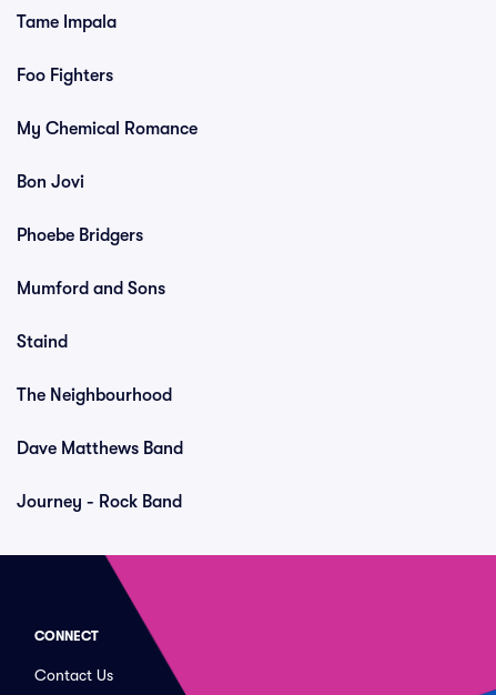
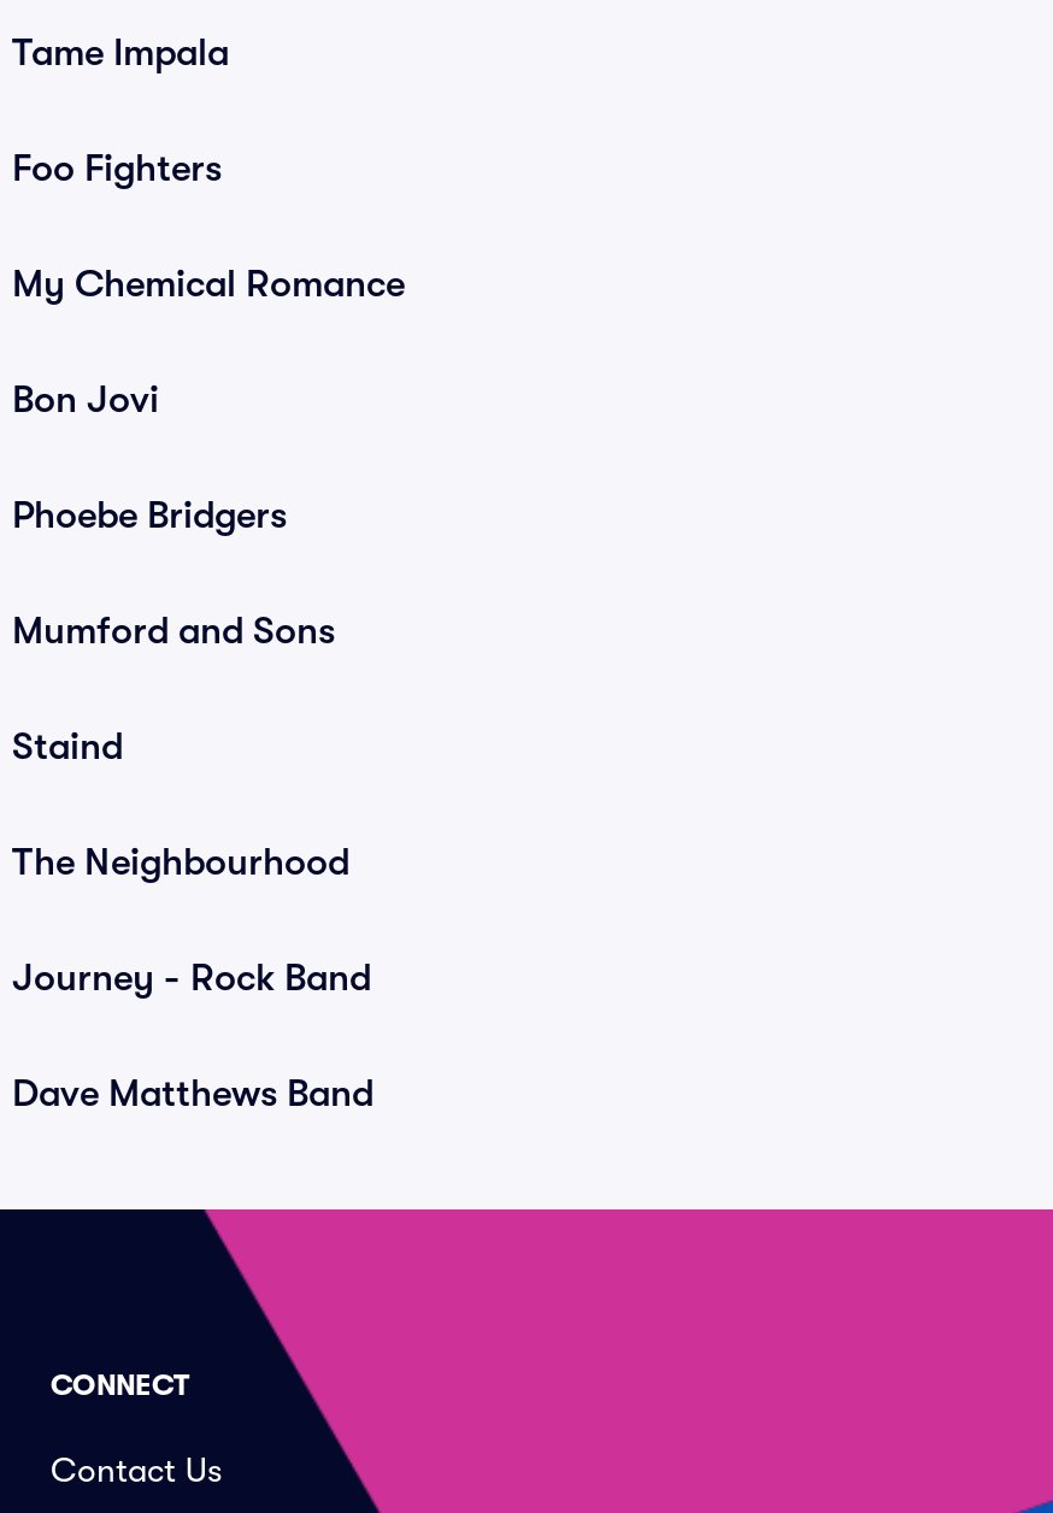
moved down: Dave Matthews Band

moved up: Journey - Rock Band
